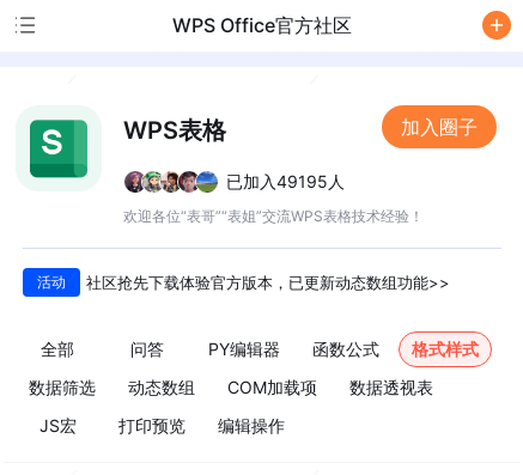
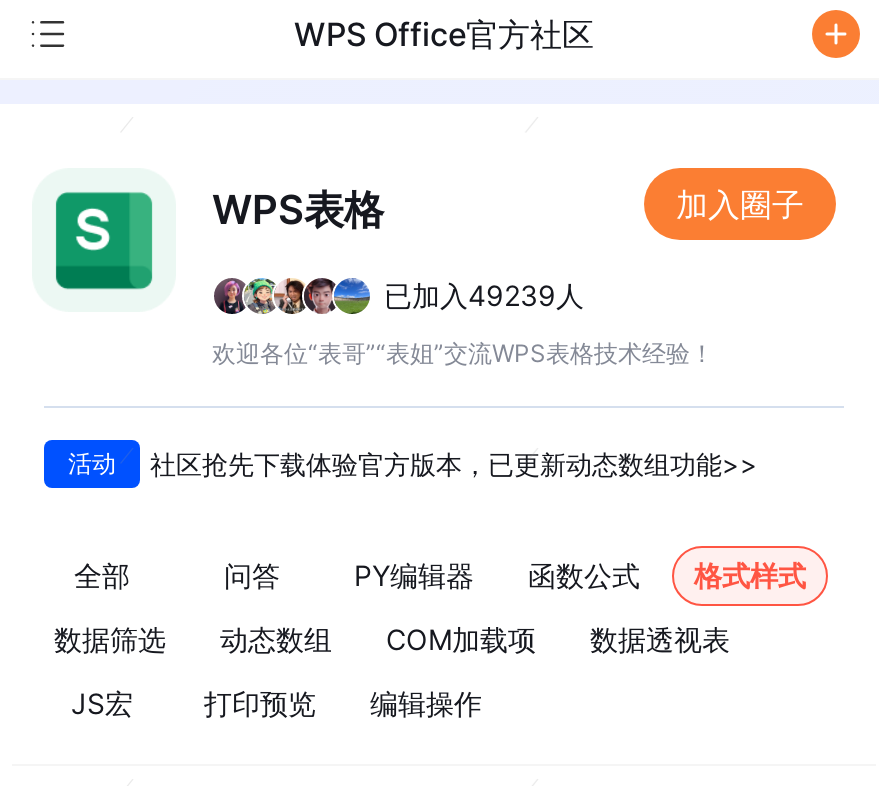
- 已加入49195人
+ 已加入49239人
